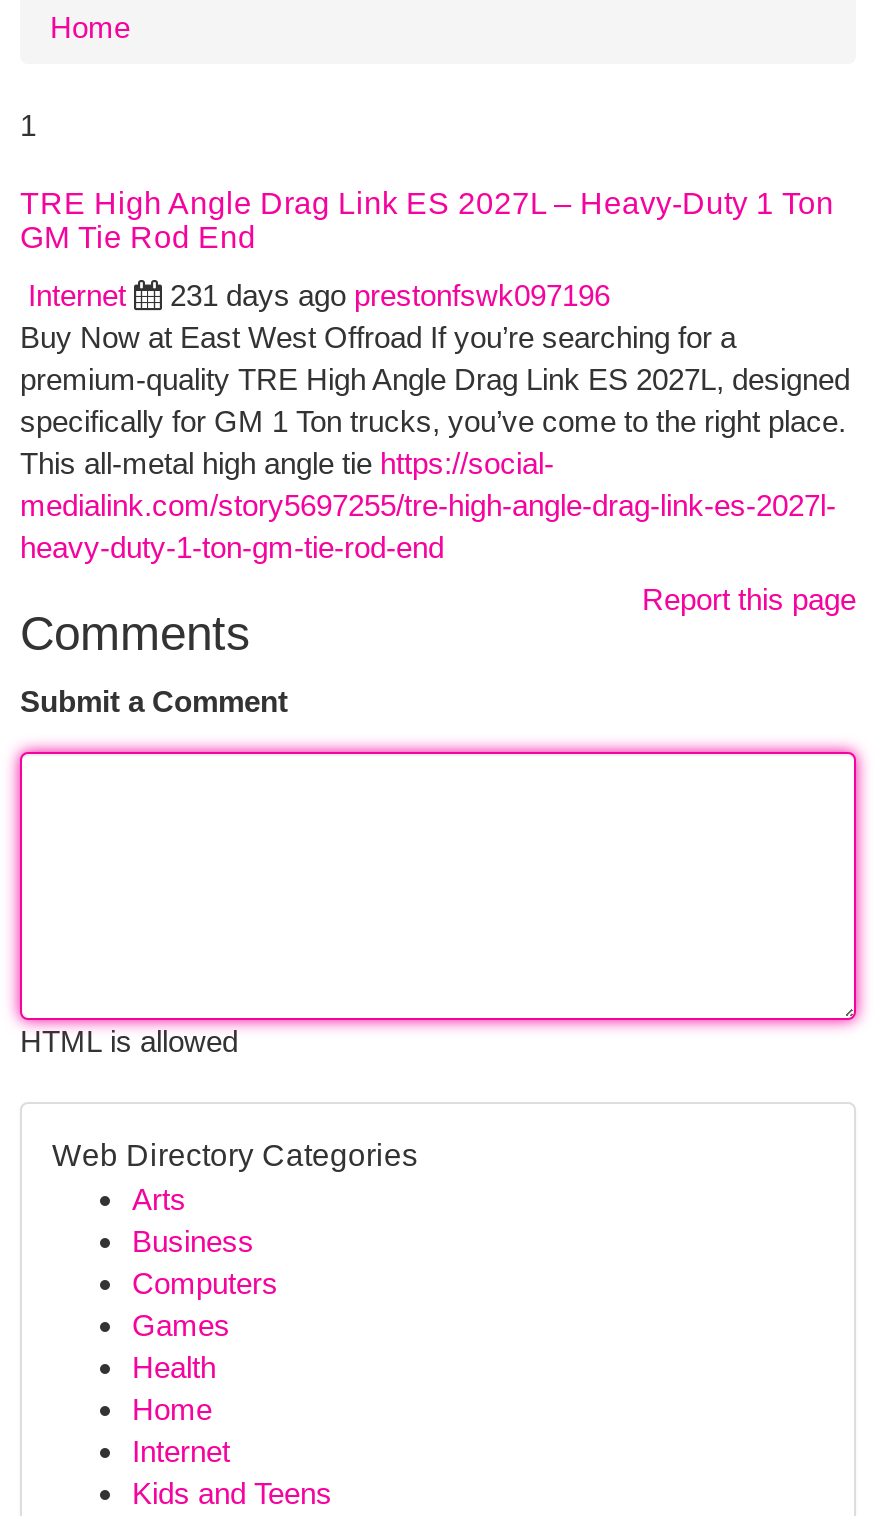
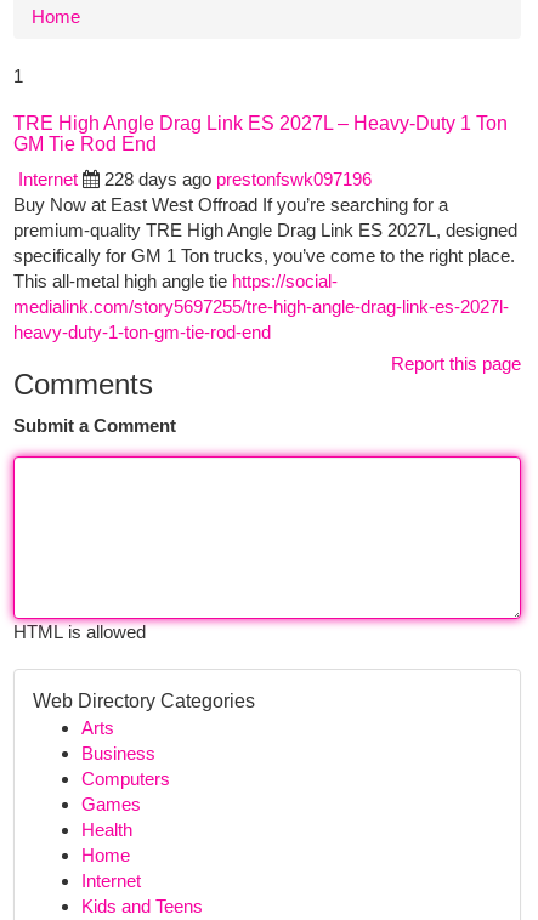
- 231 days ago prestonfswk097196
+ 228 days ago prestonfswk097196
